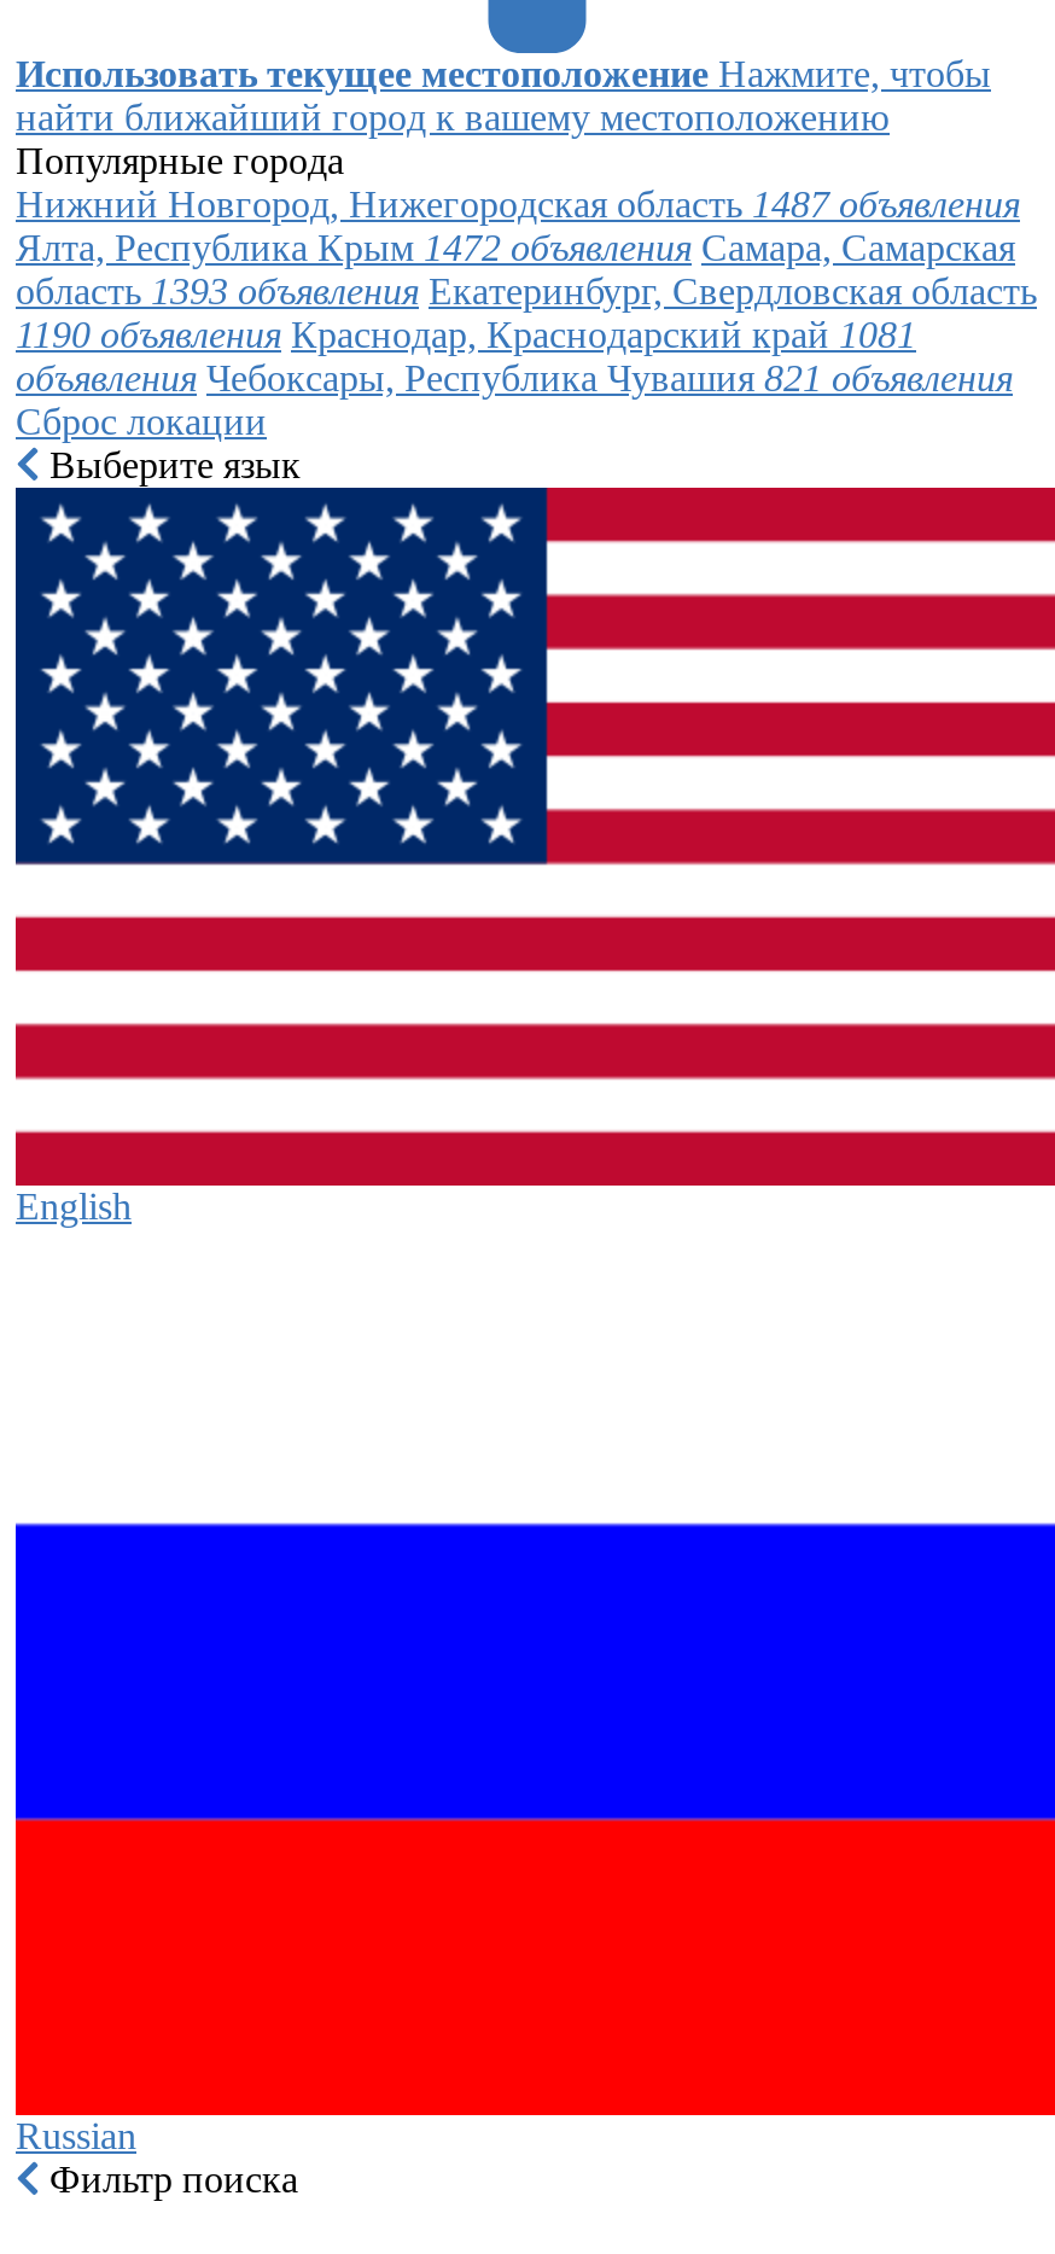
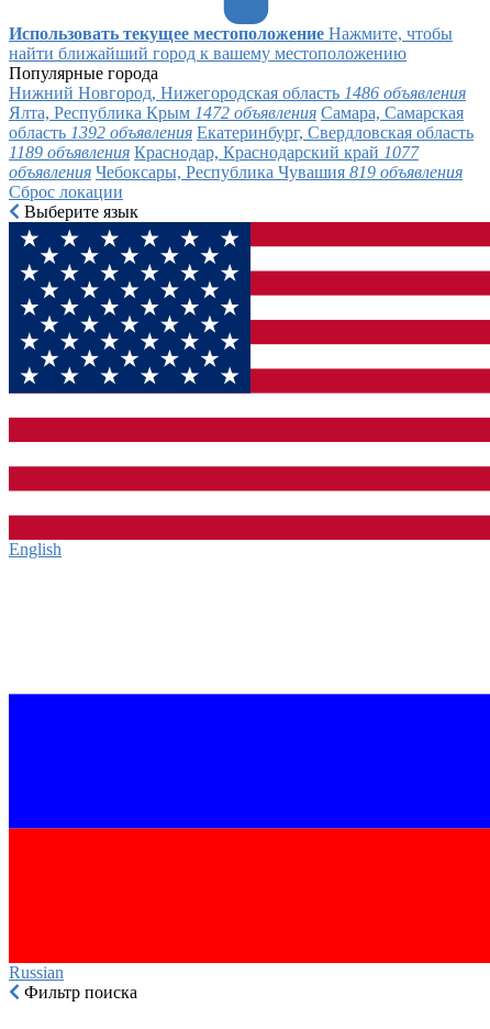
- Нижний Новгород, Нижегородская область 1487 объявления
+ Нижний Новгород, Нижегородская область 1486 объявления

- область 1393 объявления Екатеринбург, Свердловская область
+ область 1392 объявления Екатеринбург, Свердловская область

- 1190 объявления Краснодар, Краснодарский край 1081
+ 1189 объявления Краснодар, Краснодарский край 1077

- объявления Чебоксары, Республика Чувашия 821 объявления
+ объявления Чебоксары, Республика Чувашия 819 объявления
